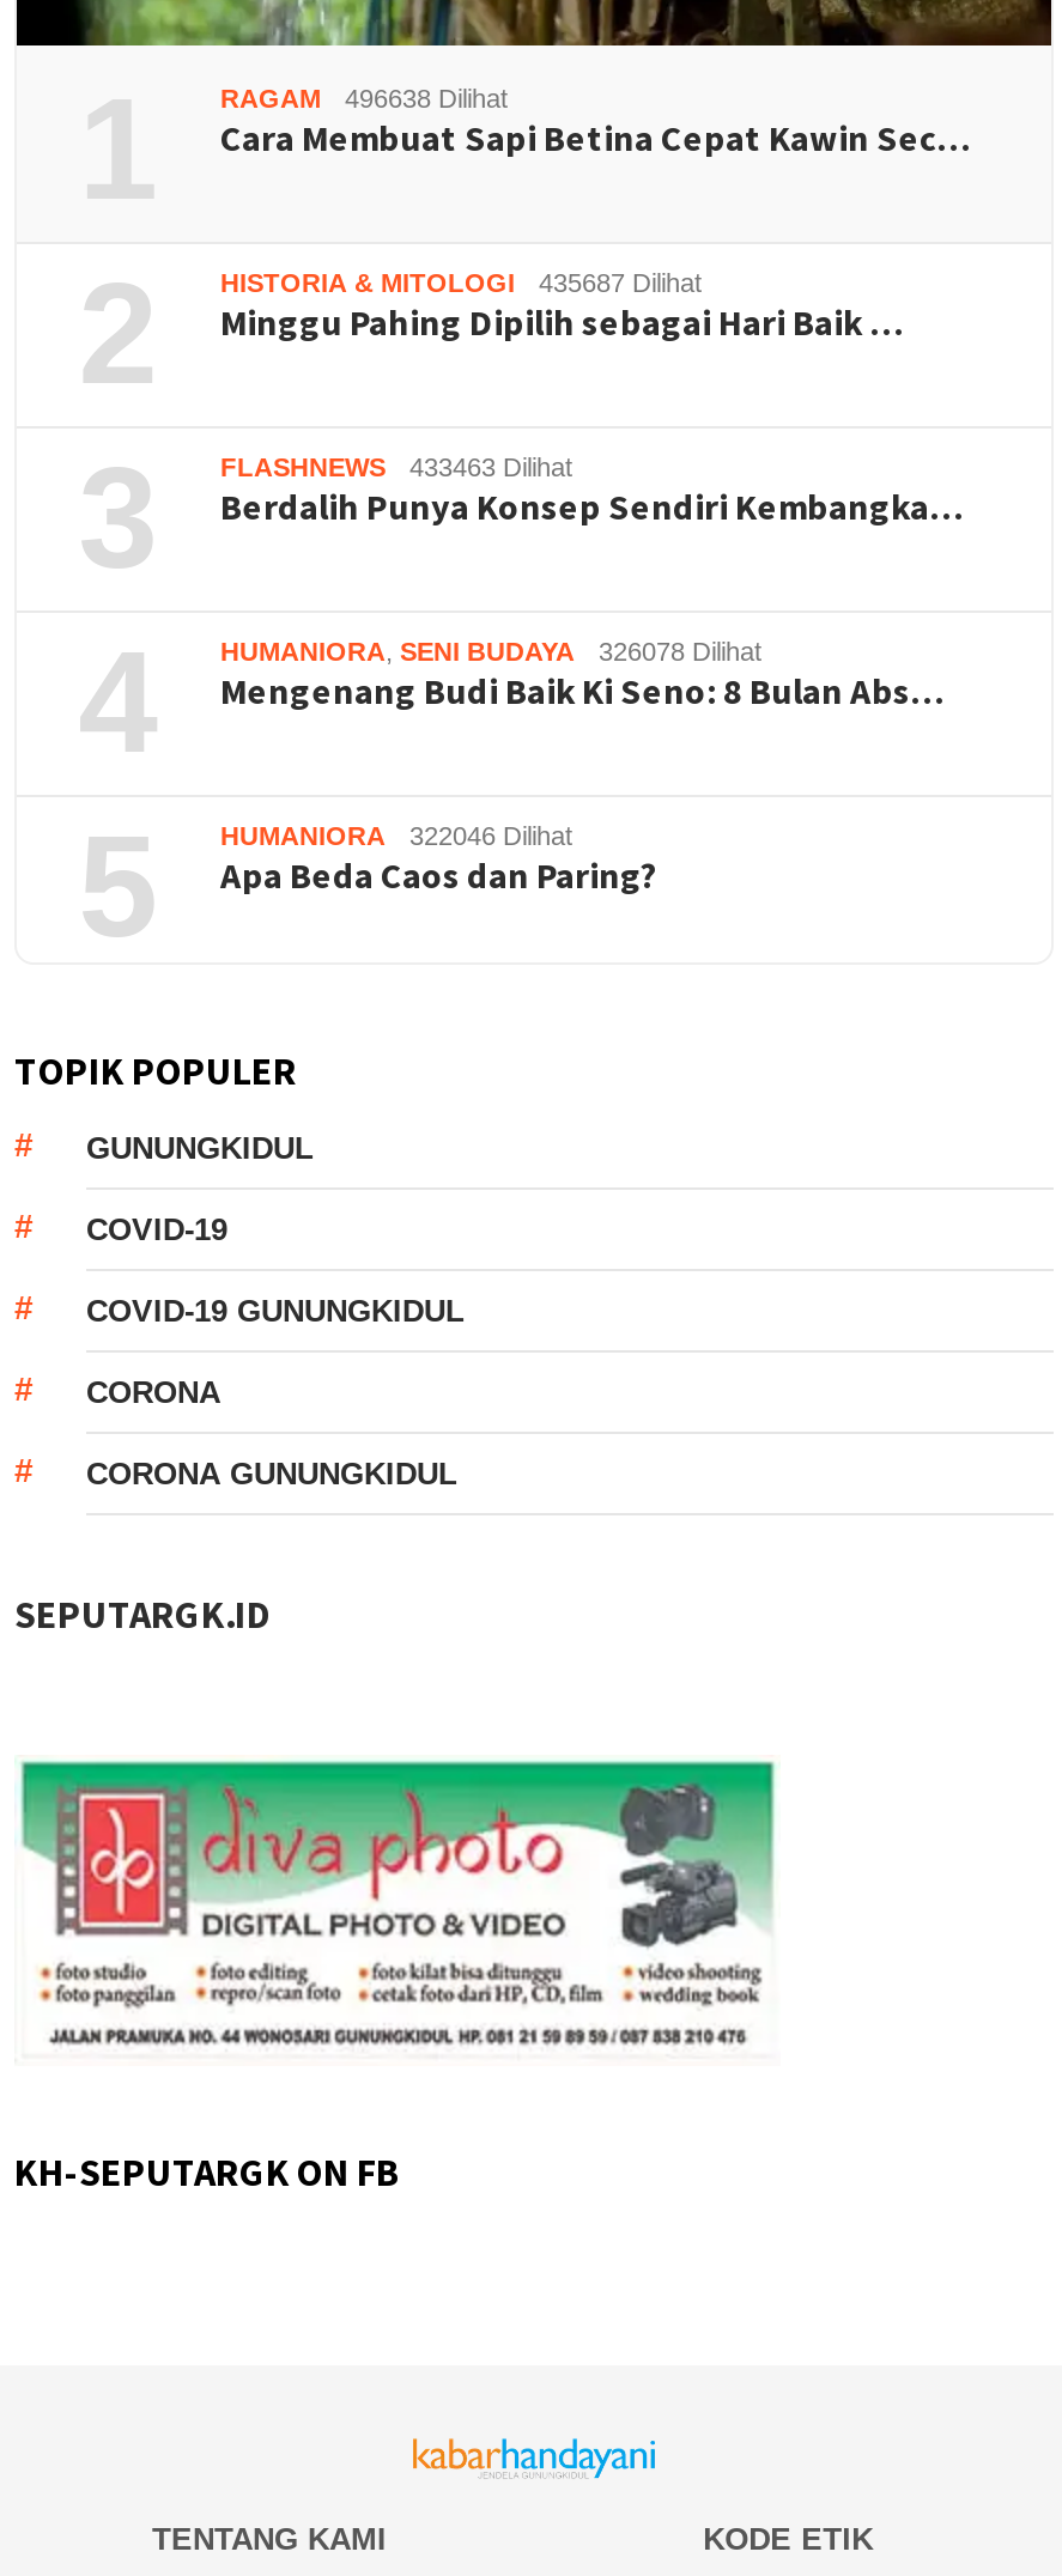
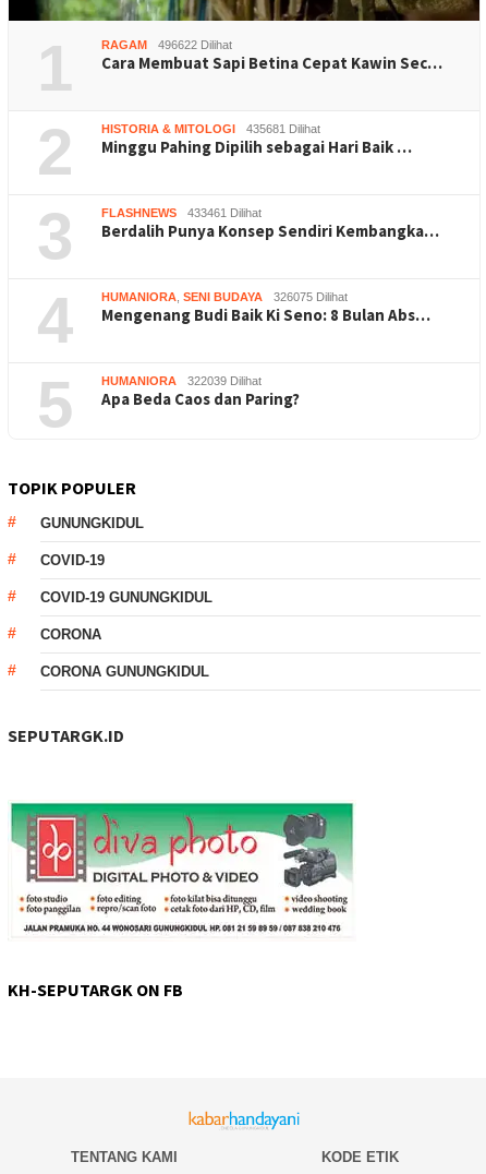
- RAGAM 496638 Dilihat
+ RAGAM 496622 Dilihat

- HISTORIA & MITOLOGI 435687 Dilihat
+ HISTORIA & MITOLOGI 435681 Dilihat

- FLASHNEWS 433463 Dilihat
+ FLASHNEWS 433461 Dilihat

- HUMANIORA, SENI BUDAYA 326078 Dilihat
+ HUMANIORA, SENI BUDAYA 326075 Dilihat

- HUMANIORA 322046 Dilihat
+ HUMANIORA 322039 Dilihat
